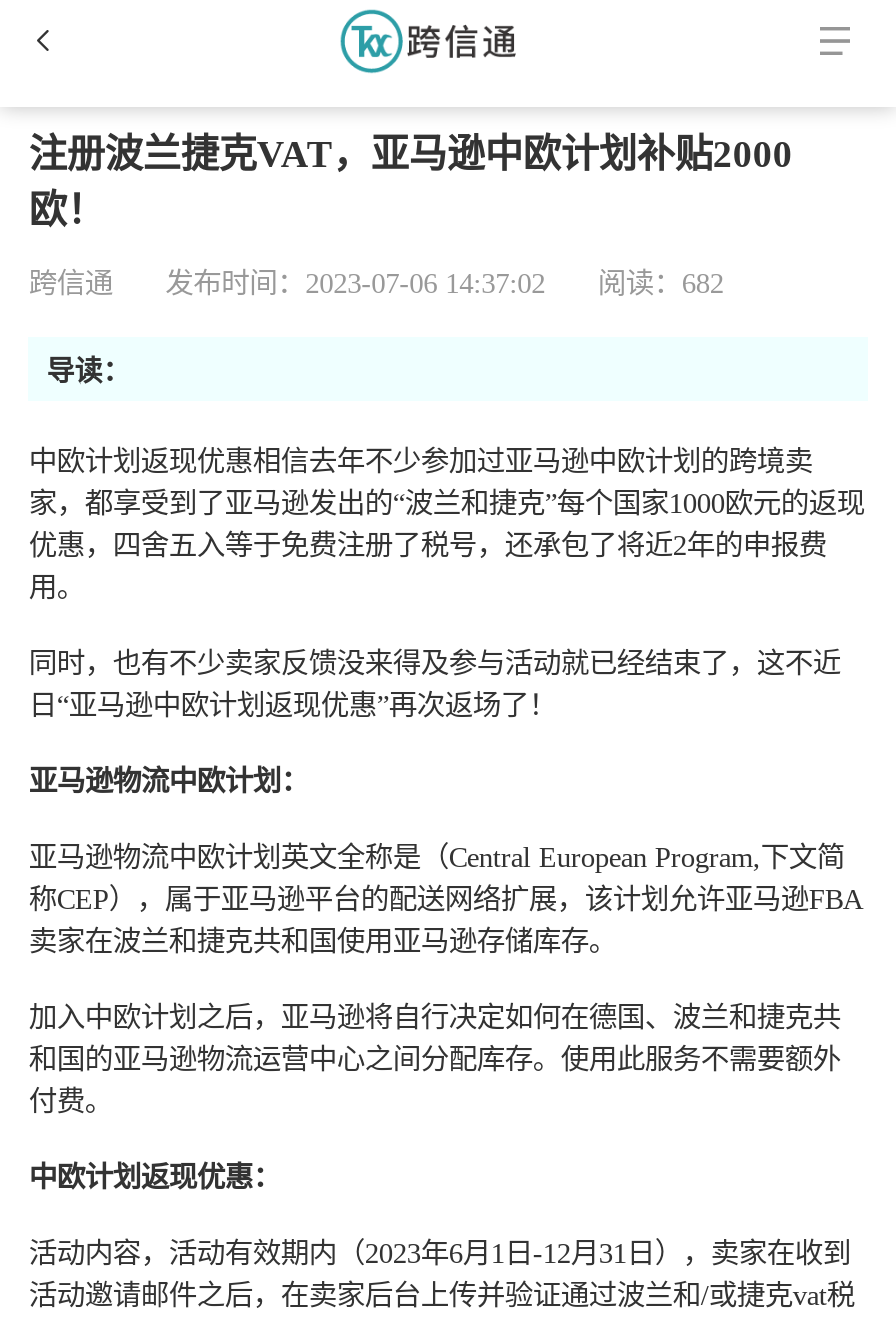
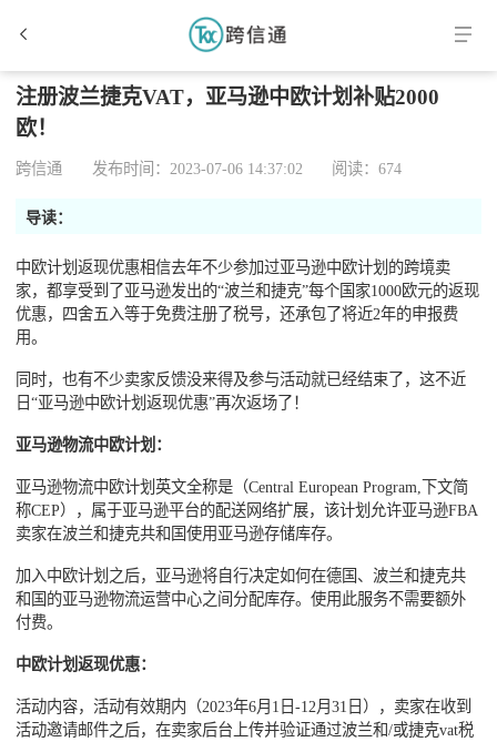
- 跨信通 发布时间：2023-07-06 14:37:02 阅读：682
+ 跨信通 发布时间：2023-07-06 14:37:02 阅读：674
